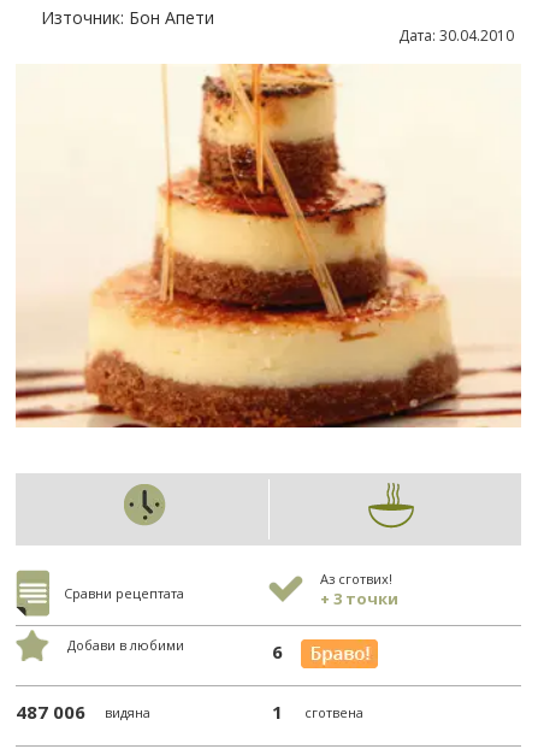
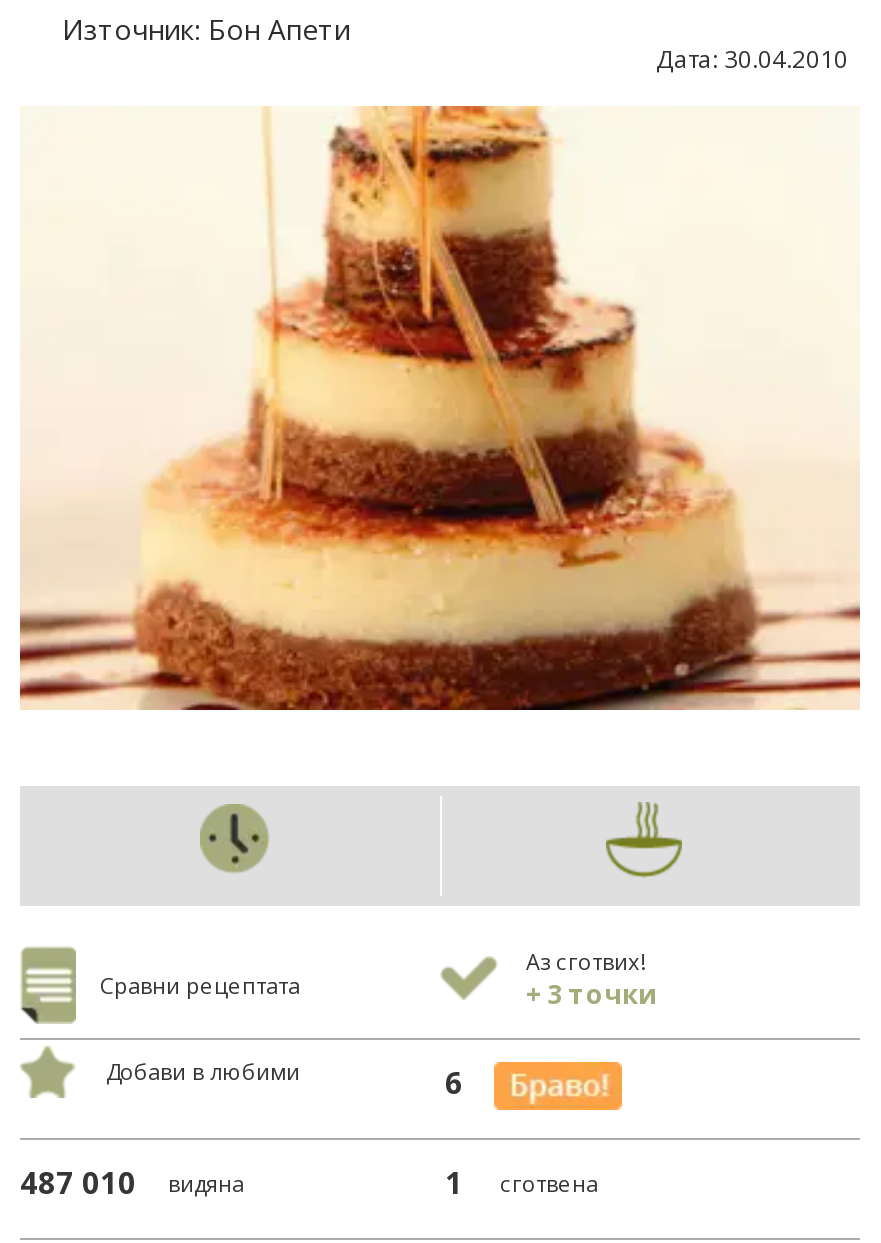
- 487 006 видяна
+ 487 010 видяна
